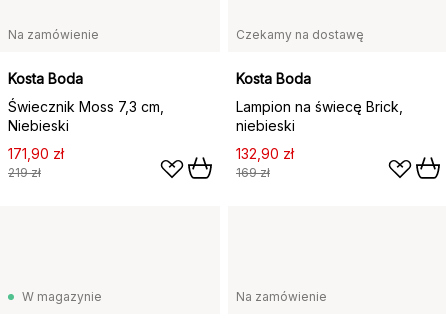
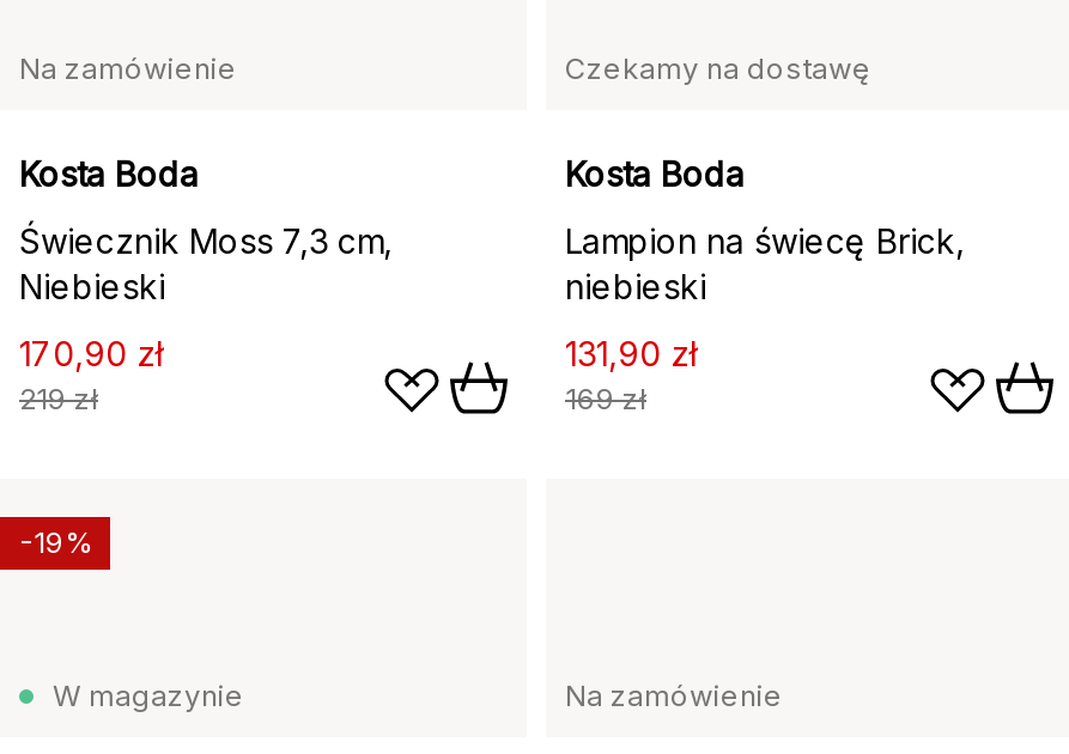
- 171,90 zł
+ 170,90 zł

- 132,90 zł
+ 131,90 zł

+ -19%
